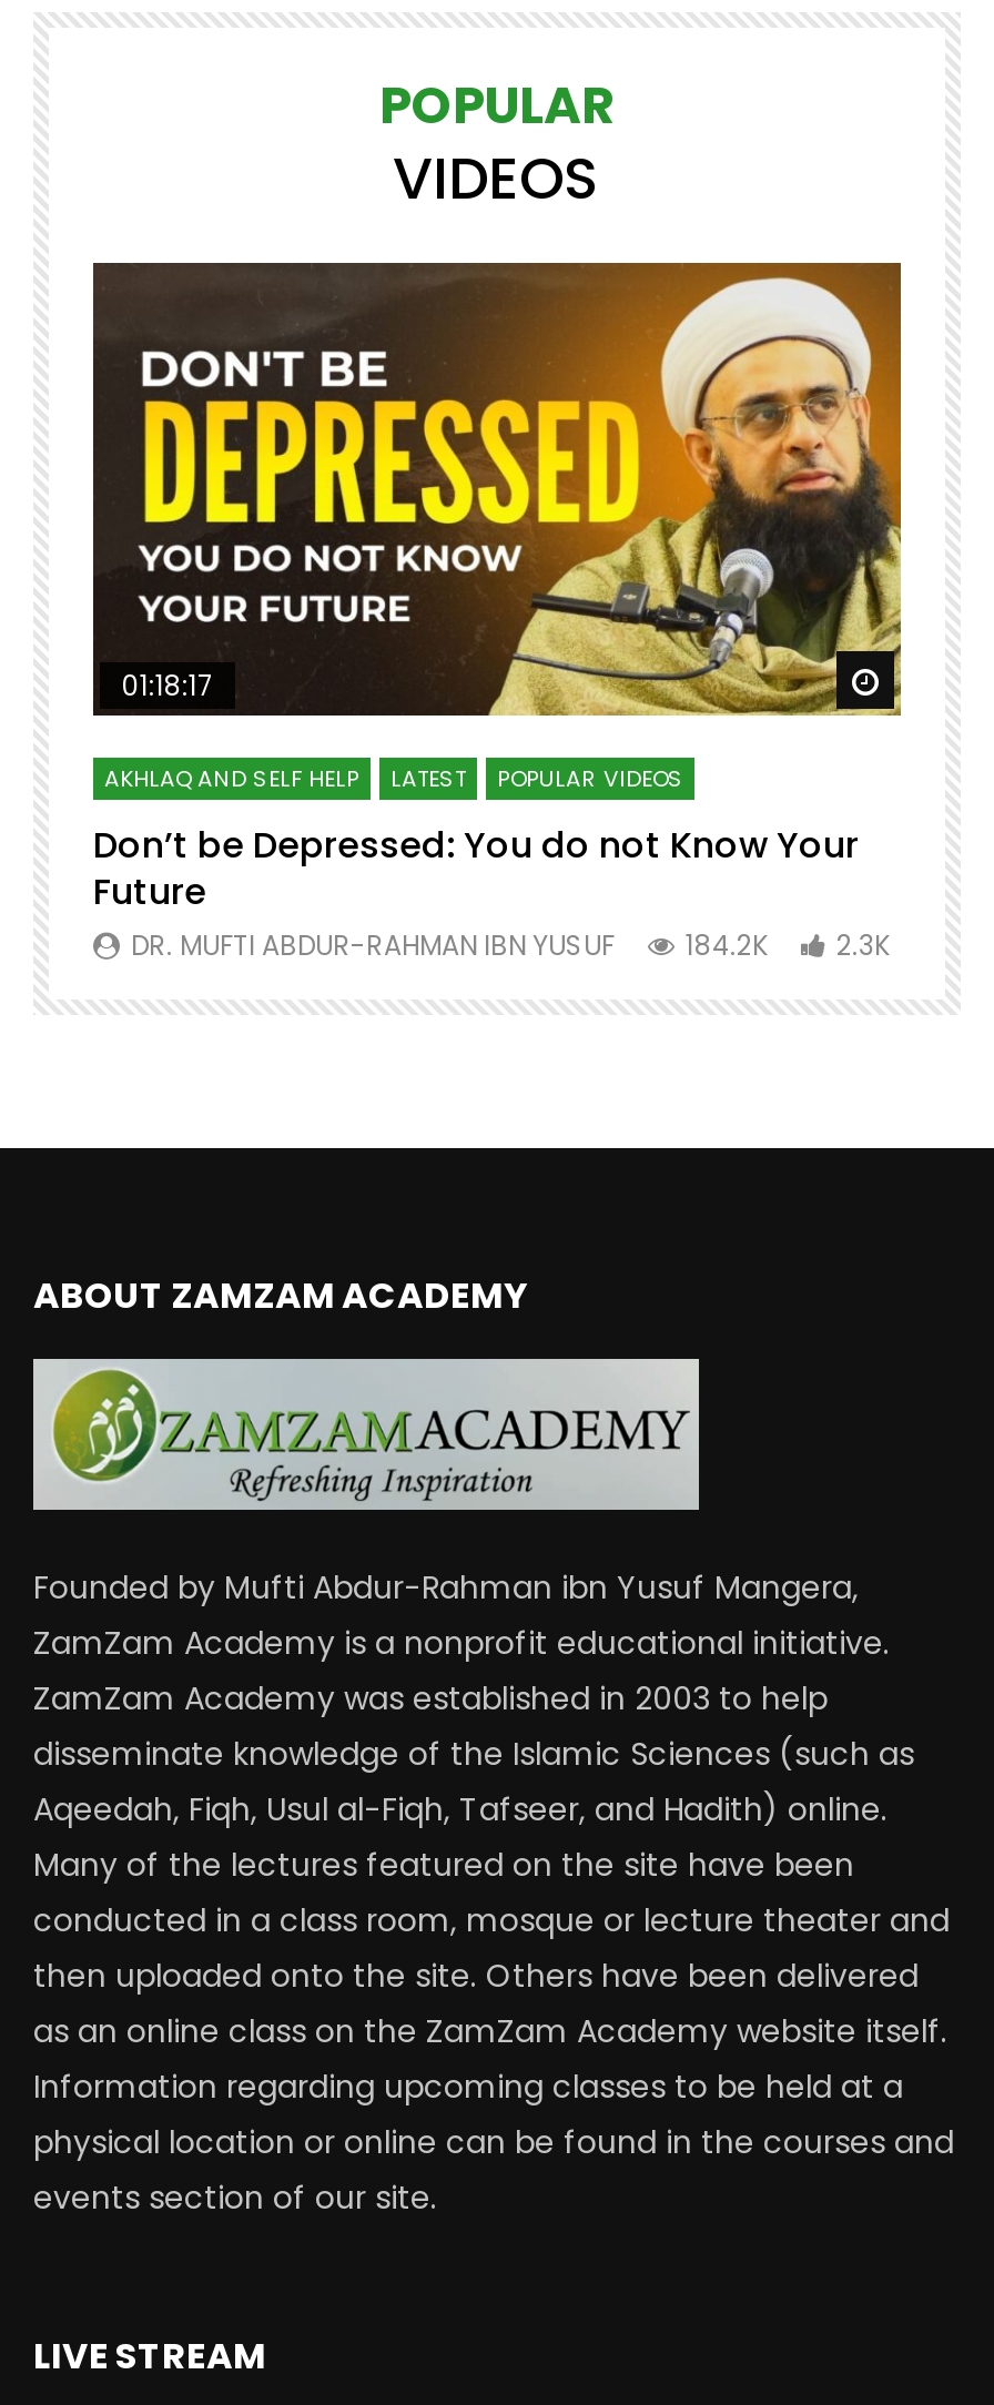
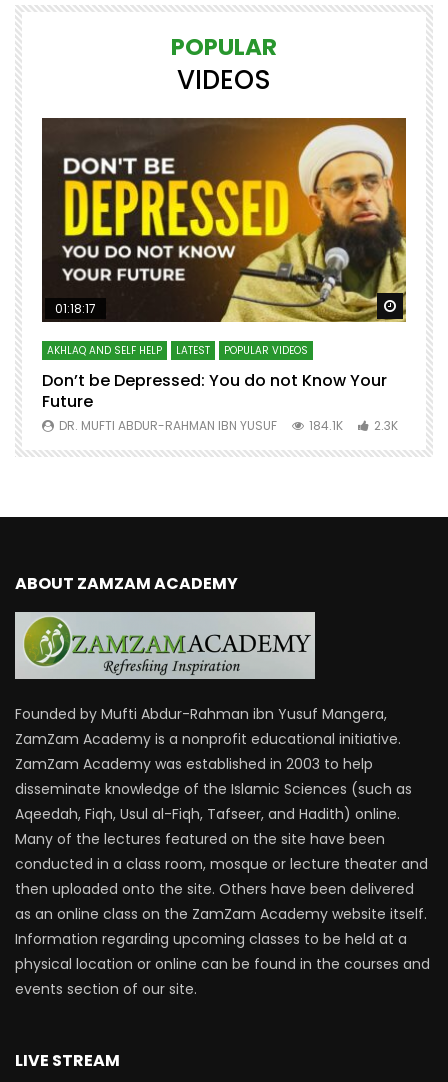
- DR. MUFTI ABDUR-RAHMAN IBN YUSUF 184.2K 2.3K
+ DR. MUFTI ABDUR-RAHMAN IBN YUSUF 184.1K 2.3K
